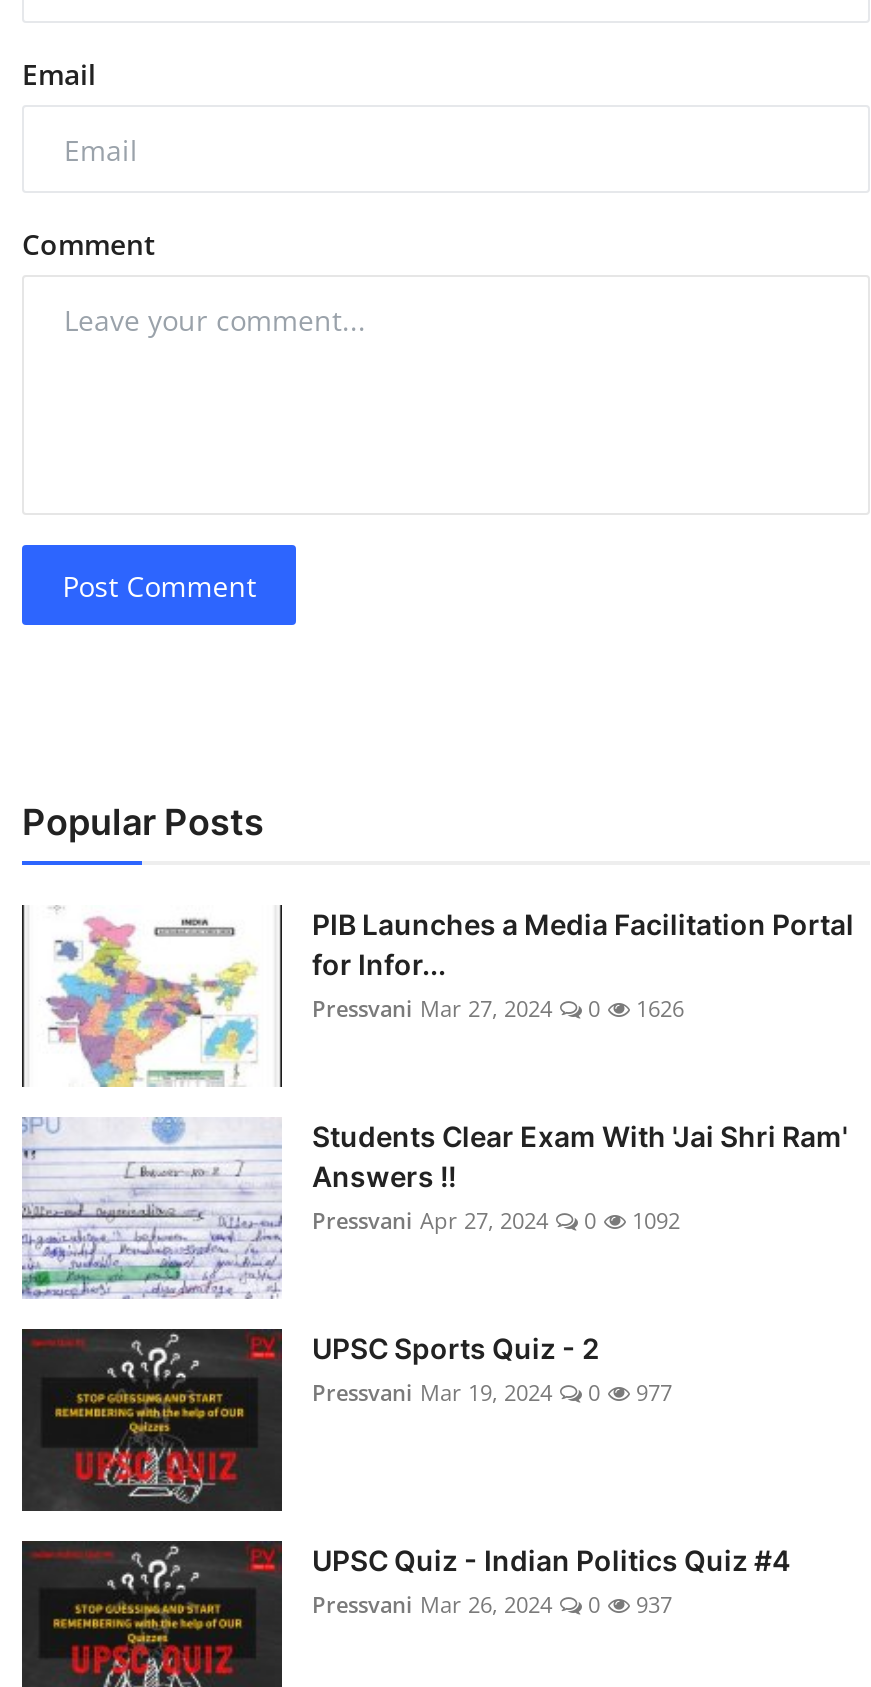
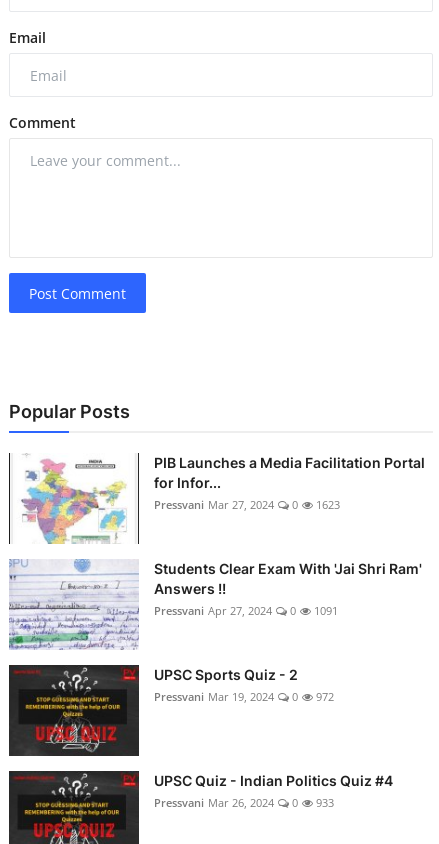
- Pressvani Mar 27, 2024 0 1626
+ Pressvani Mar 27, 2024 0 1623

- Pressvani Apr 27, 2024 0 1092
+ Pressvani Apr 27, 2024 0 1091

- Pressvani Mar 19, 2024 0 977
+ Pressvani Mar 19, 2024 0 972

- Pressvani Mar 26, 2024 0 937
+ Pressvani Mar 26, 2024 0 933
